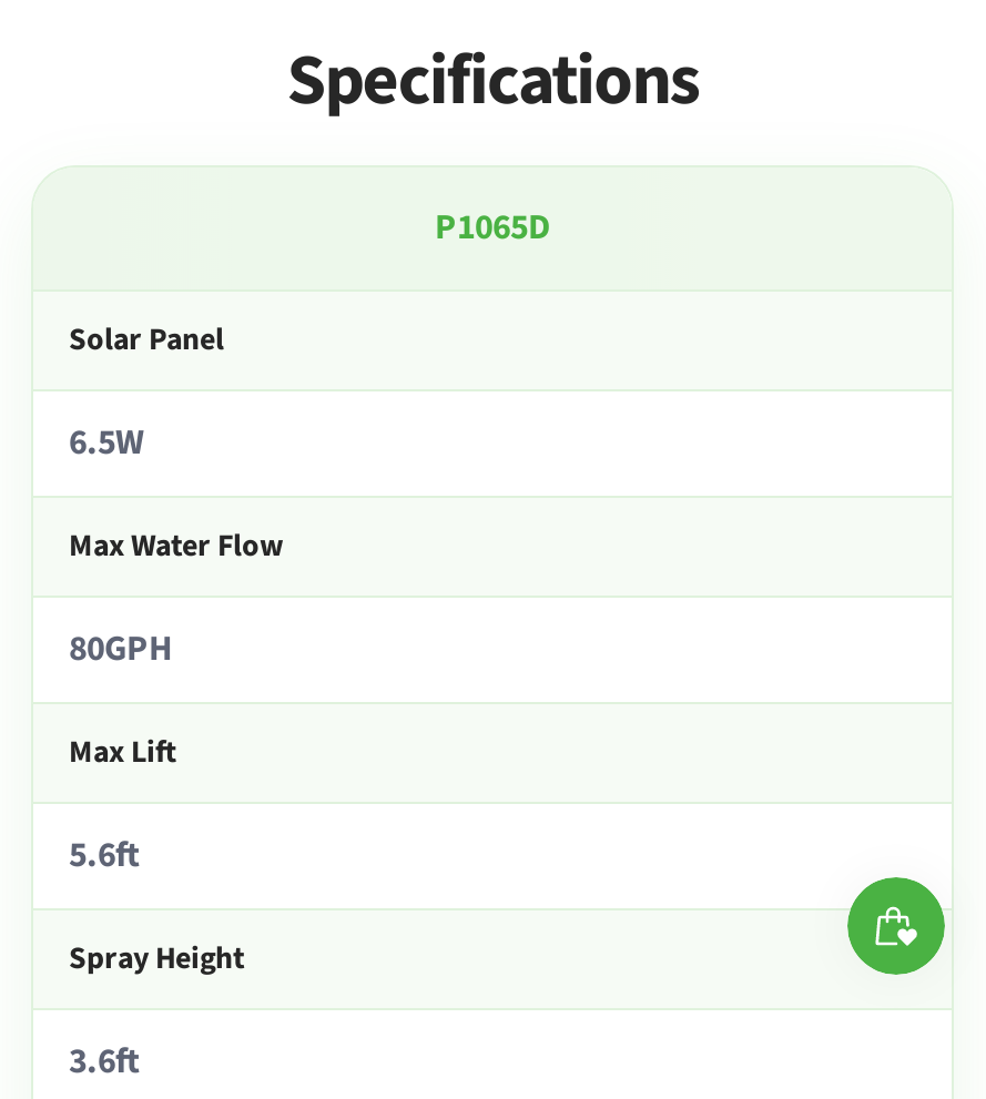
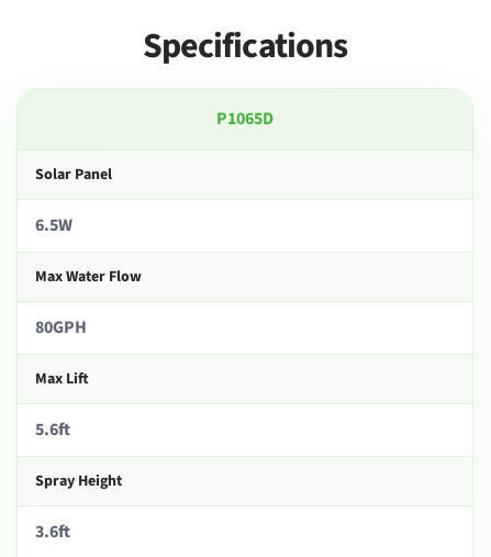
- [image]
